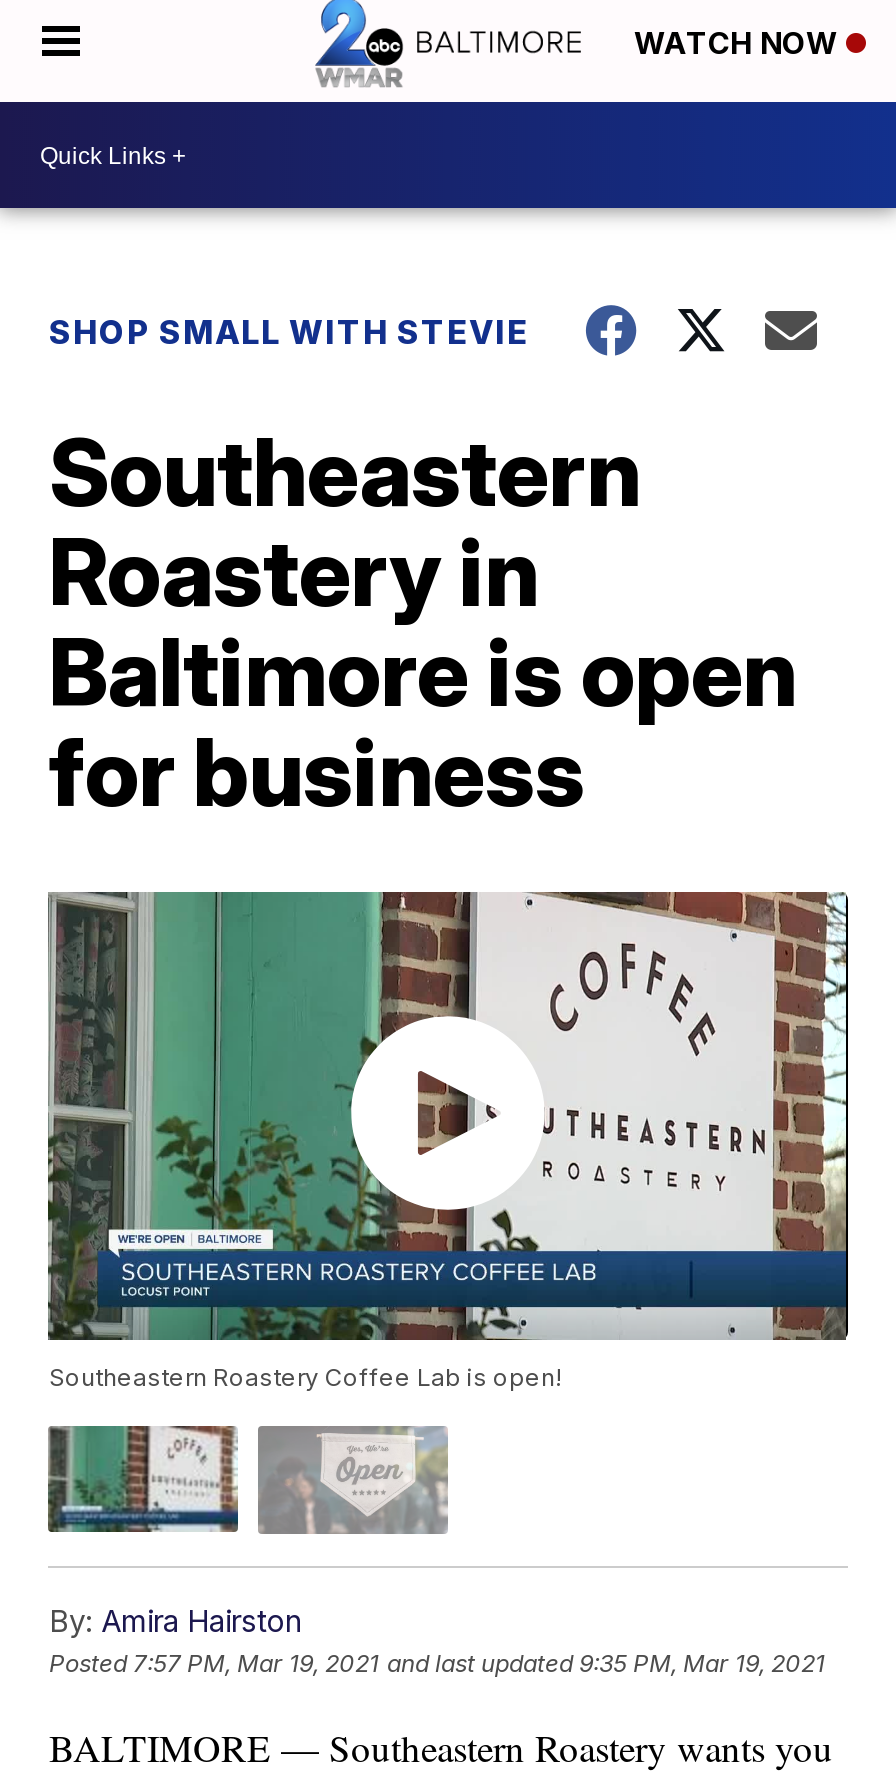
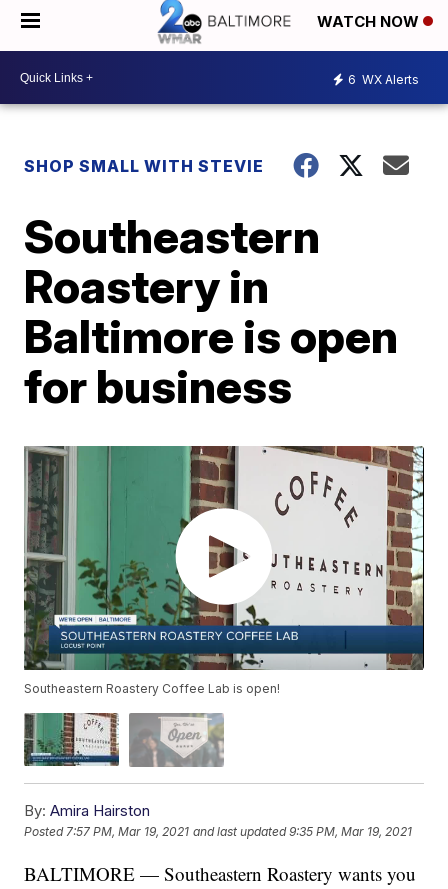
+ 6 WX Alerts
